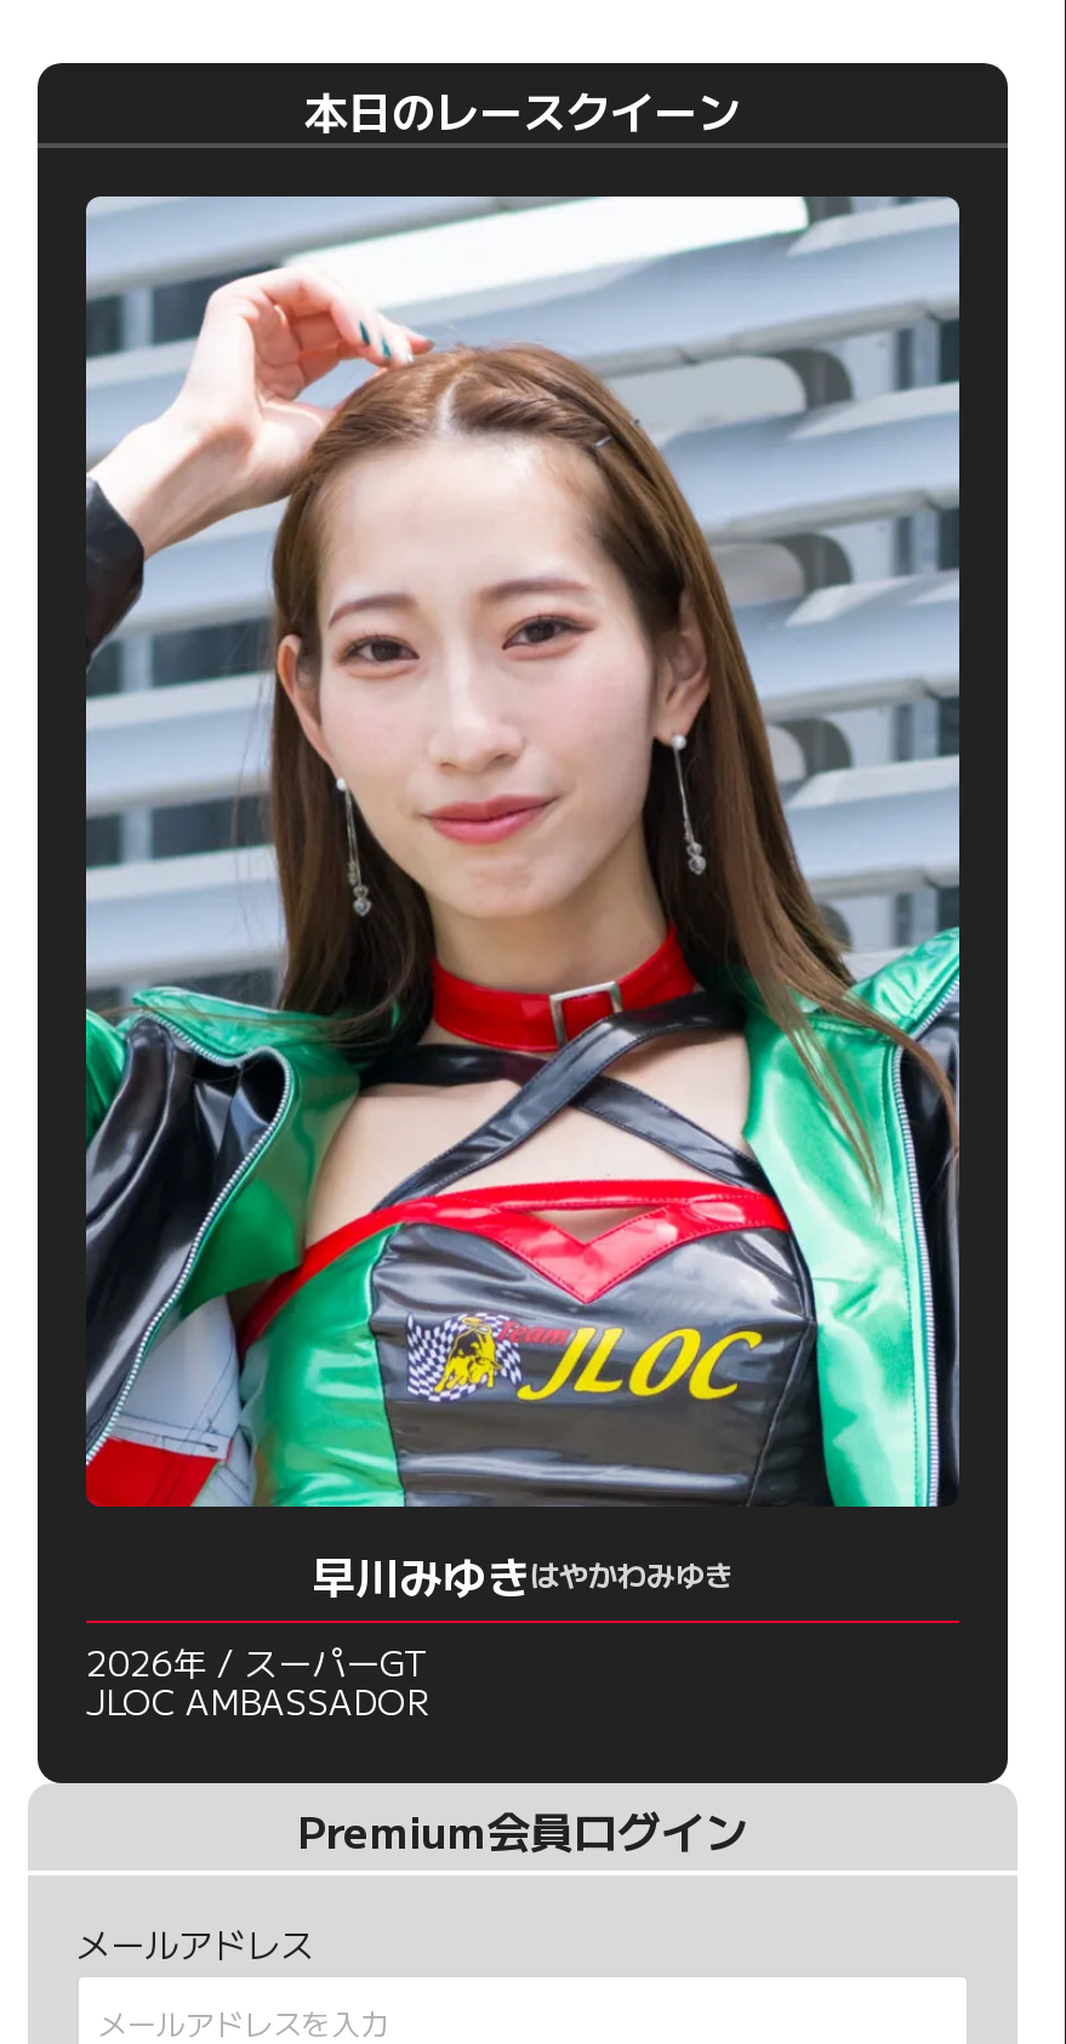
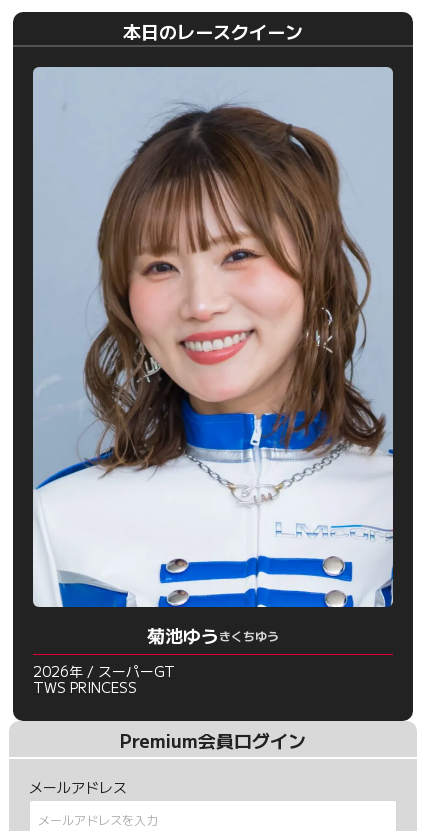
- [image]
- 早川みゆきはやかわみゆき
+ [image]
+ 菊池ゆうきくちゆう

- JLOC AMBASSADOR
+ TWS PRINCESS
